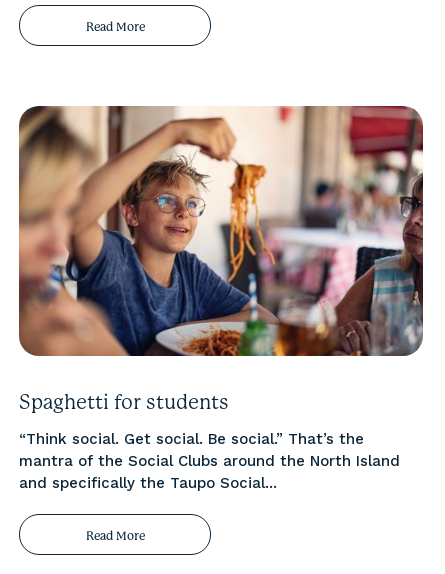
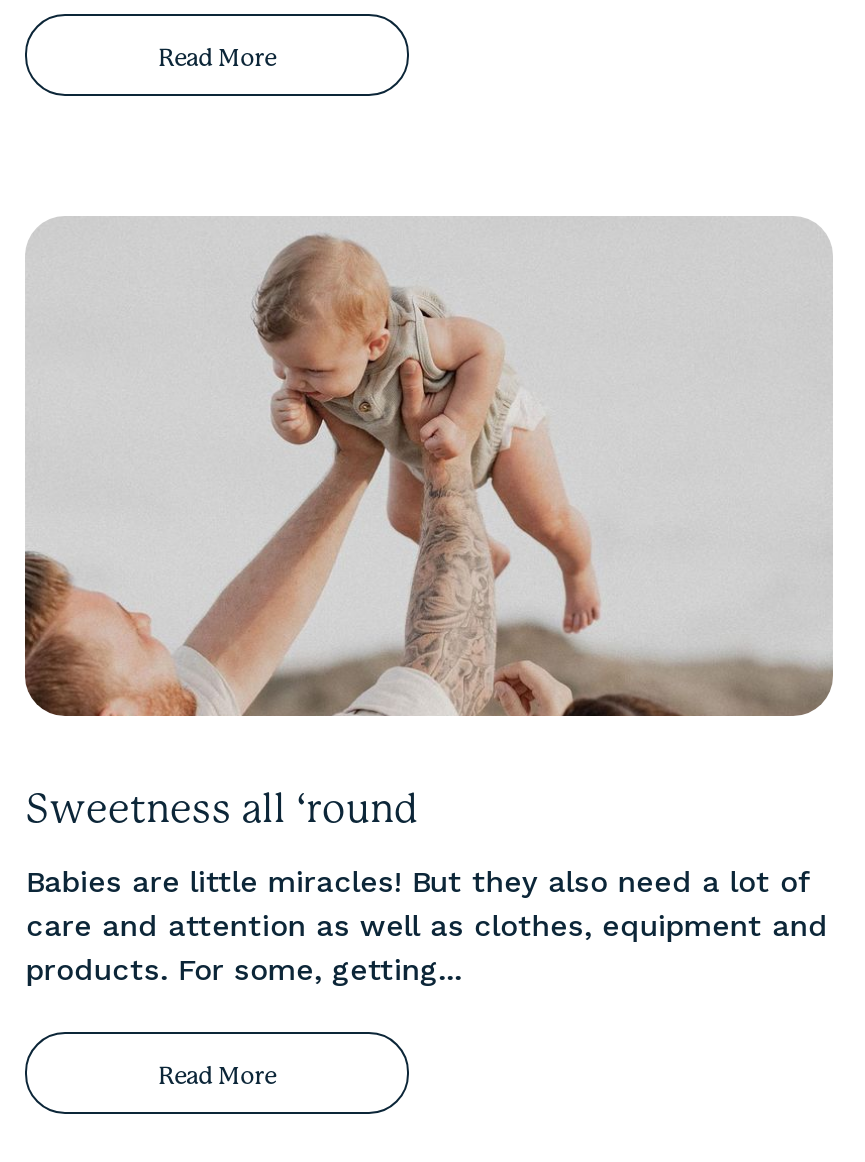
- [image]
- Spaghetti for students
+ [image]
+ Sweetness all ‘round

- “Think social. Get social. Be social.” That’s the
- mantra of the Social Clubs around the North Island
- and specifically the Taupo Social...
+ Babies are little miracles! But they also need a lot of
+ care and attention as well as clothes, equipment and
+ products. For some, getting...
